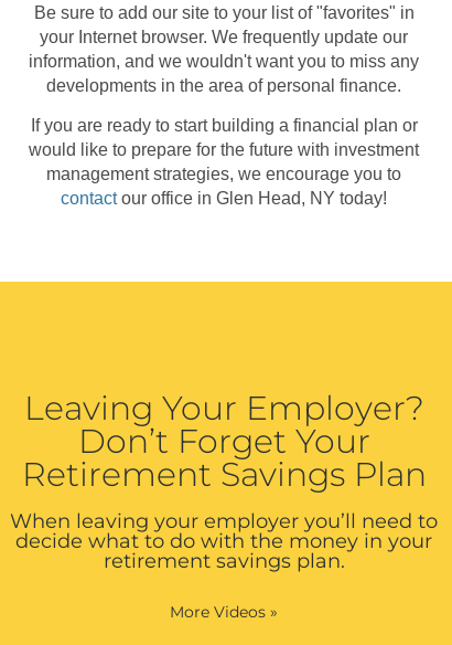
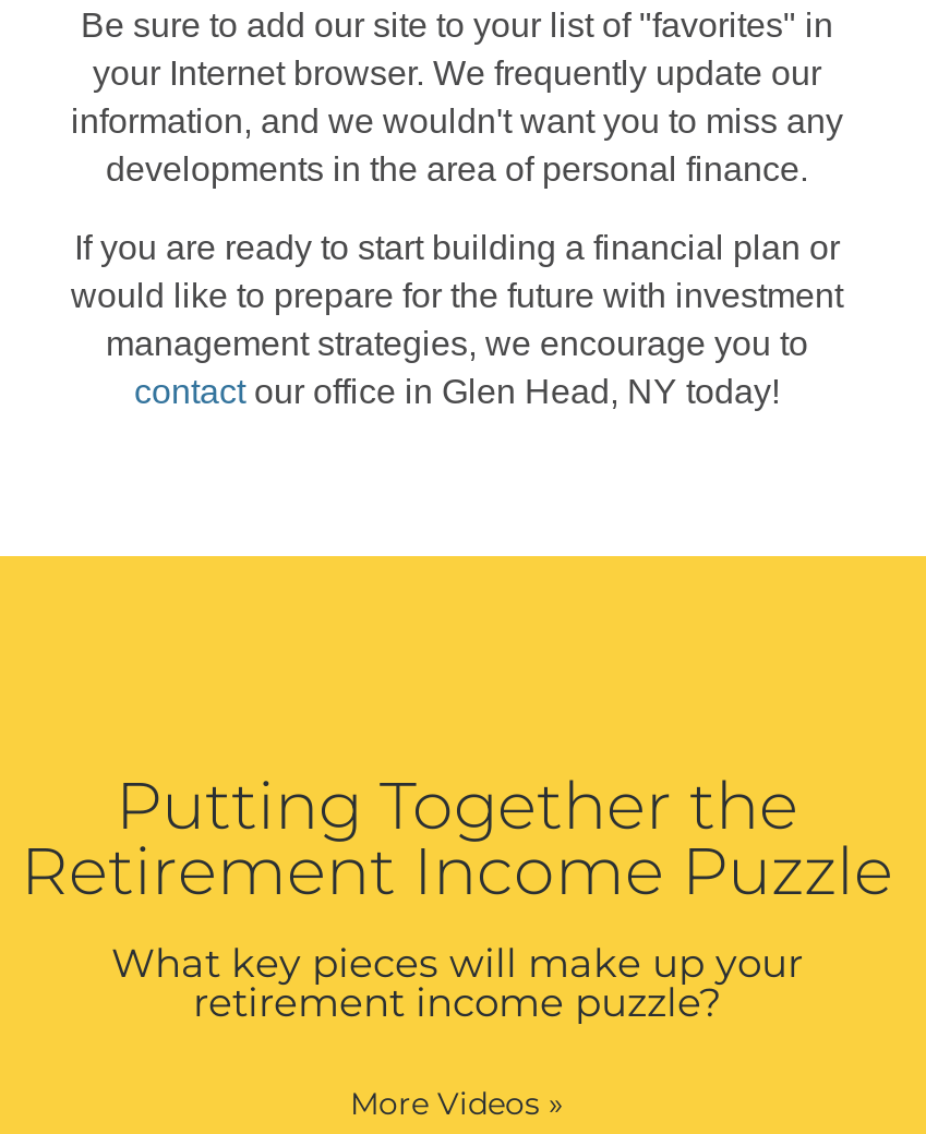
- Leaving Your Employer?
- Don’t Forget Your
- Retirement Savings Plan
- When leaving your employer you’ll need to
- decide what to do with the money in your
- retirement savings plan.
+ Putting Together the
+ Retirement Income Puzzle
+ What key pieces will make up your
+ retirement income puzzle?
